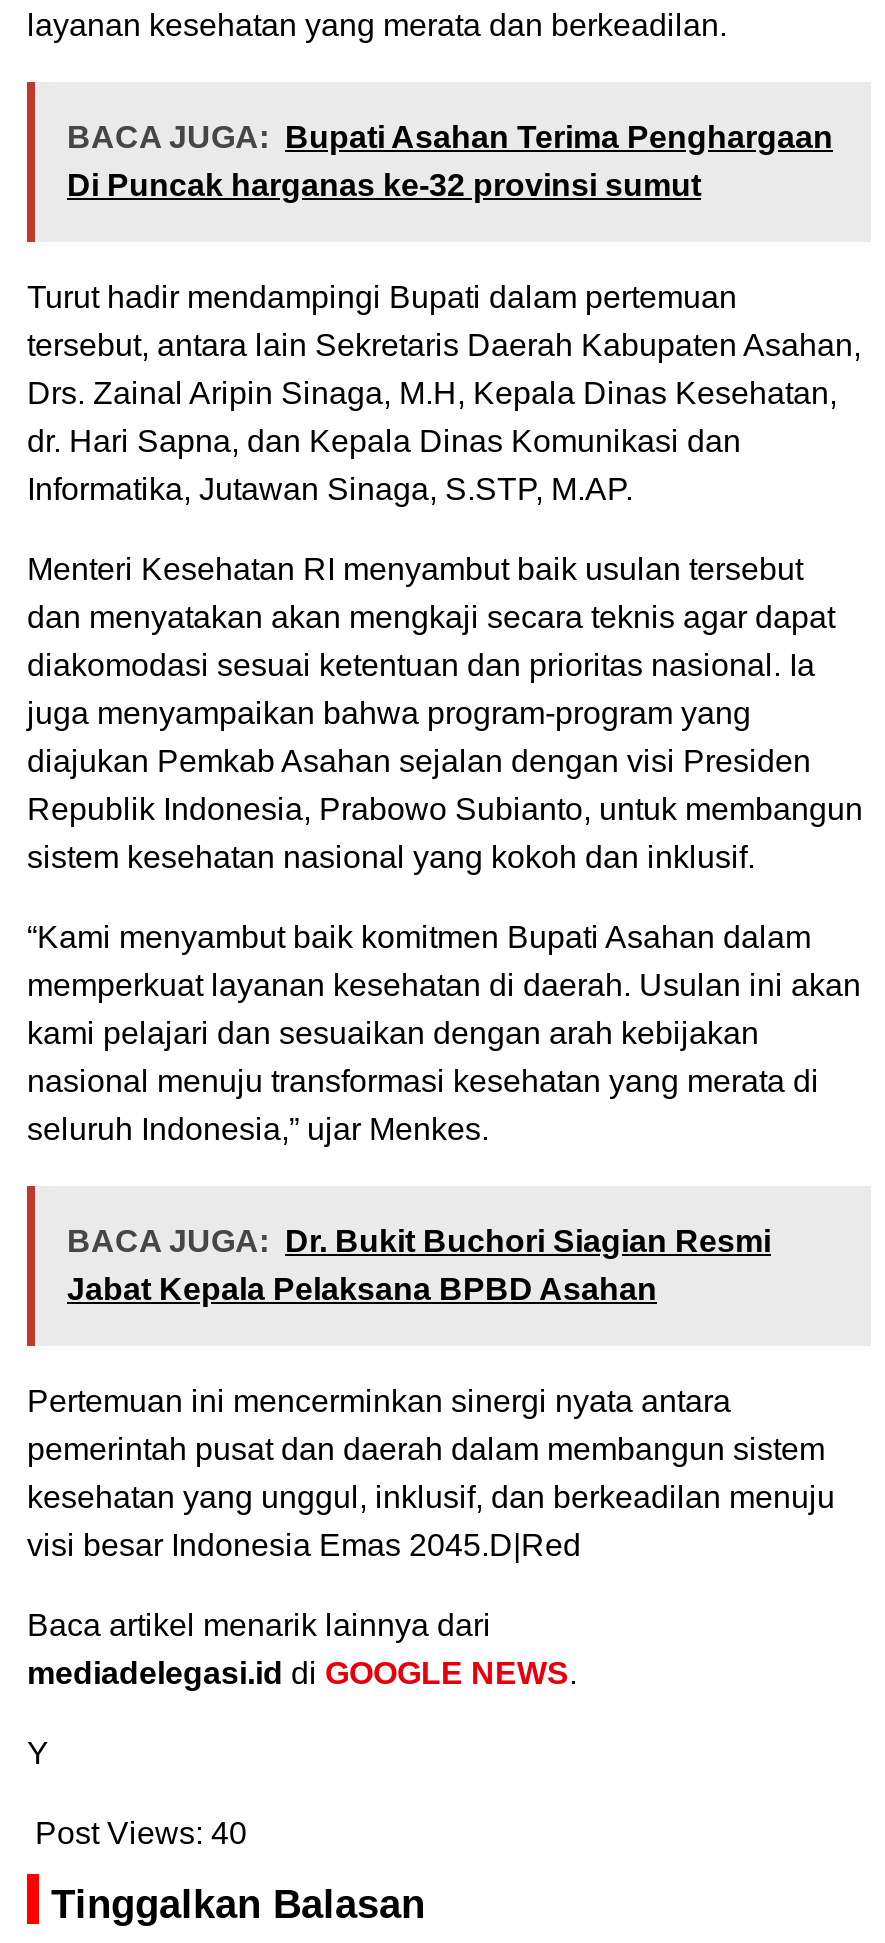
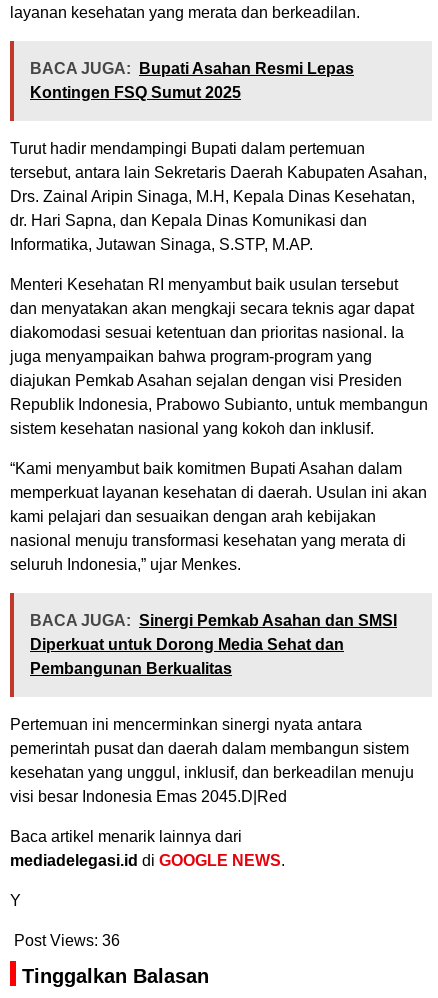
- BACA JUGA: Bupati Asahan Terima Penghargaan
- Di Puncak harganas ke-32 provinsi sumut
+ BACA JUGA: Bupati Asahan Resmi Lepas
+ Kontingen FSQ Sumut 2025

- BACA JUGA: Dr. Bukit Buchori Siagian Resmi
- Jabat Kepala Pelaksana BPBD Asahan
+ BACA JUGA: Sinergi Pemkab Asahan dan SMSI
+ Diperkuat untuk Dorong Media Sehat dan
+ Pembangunan Berkualitas

- Post Views: 40
+ Post Views: 36
